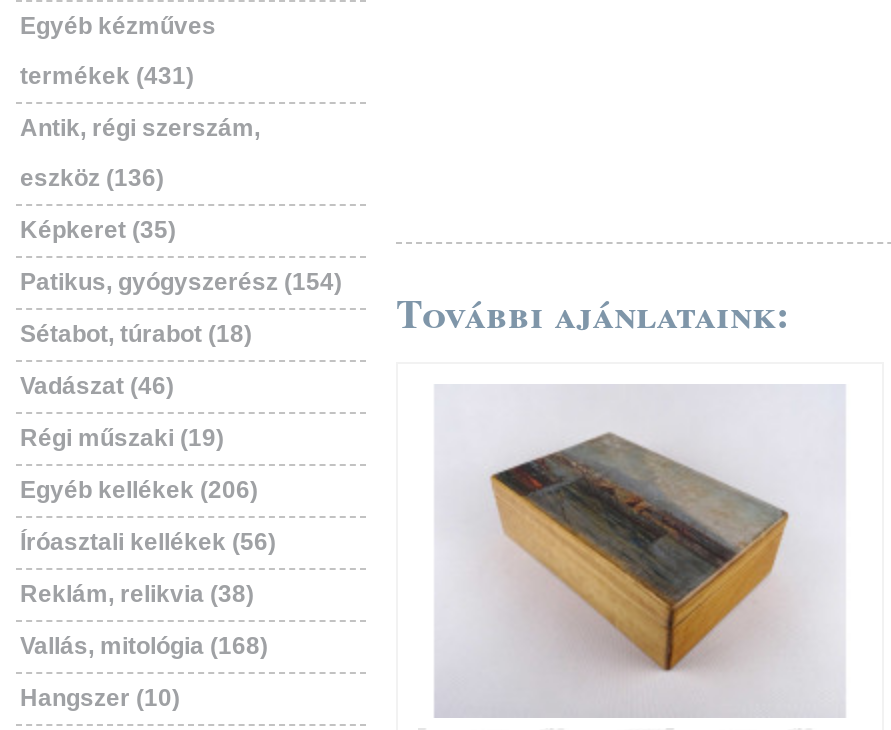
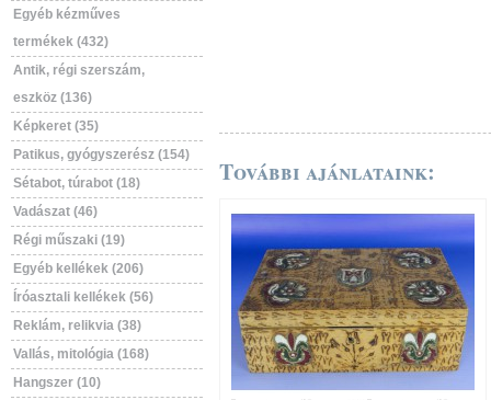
- termékek (431)
+ termékek (432)

- [image]
+ [image]
